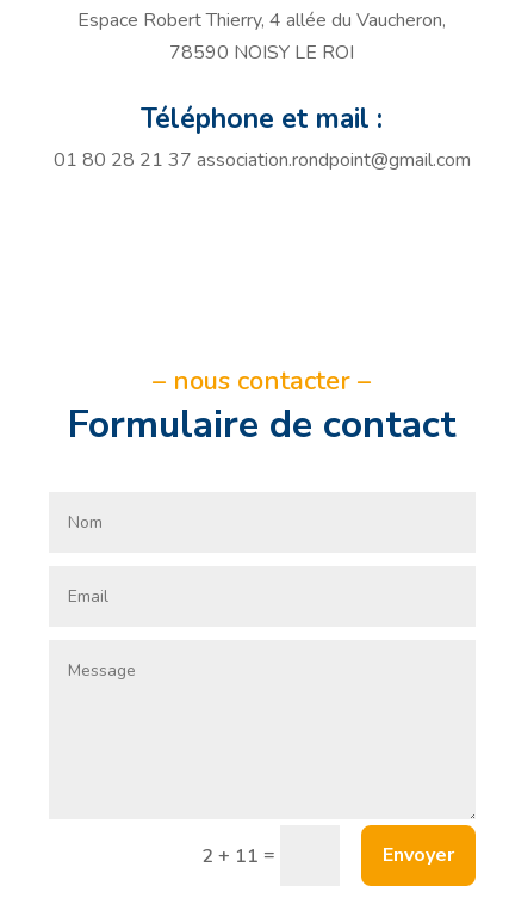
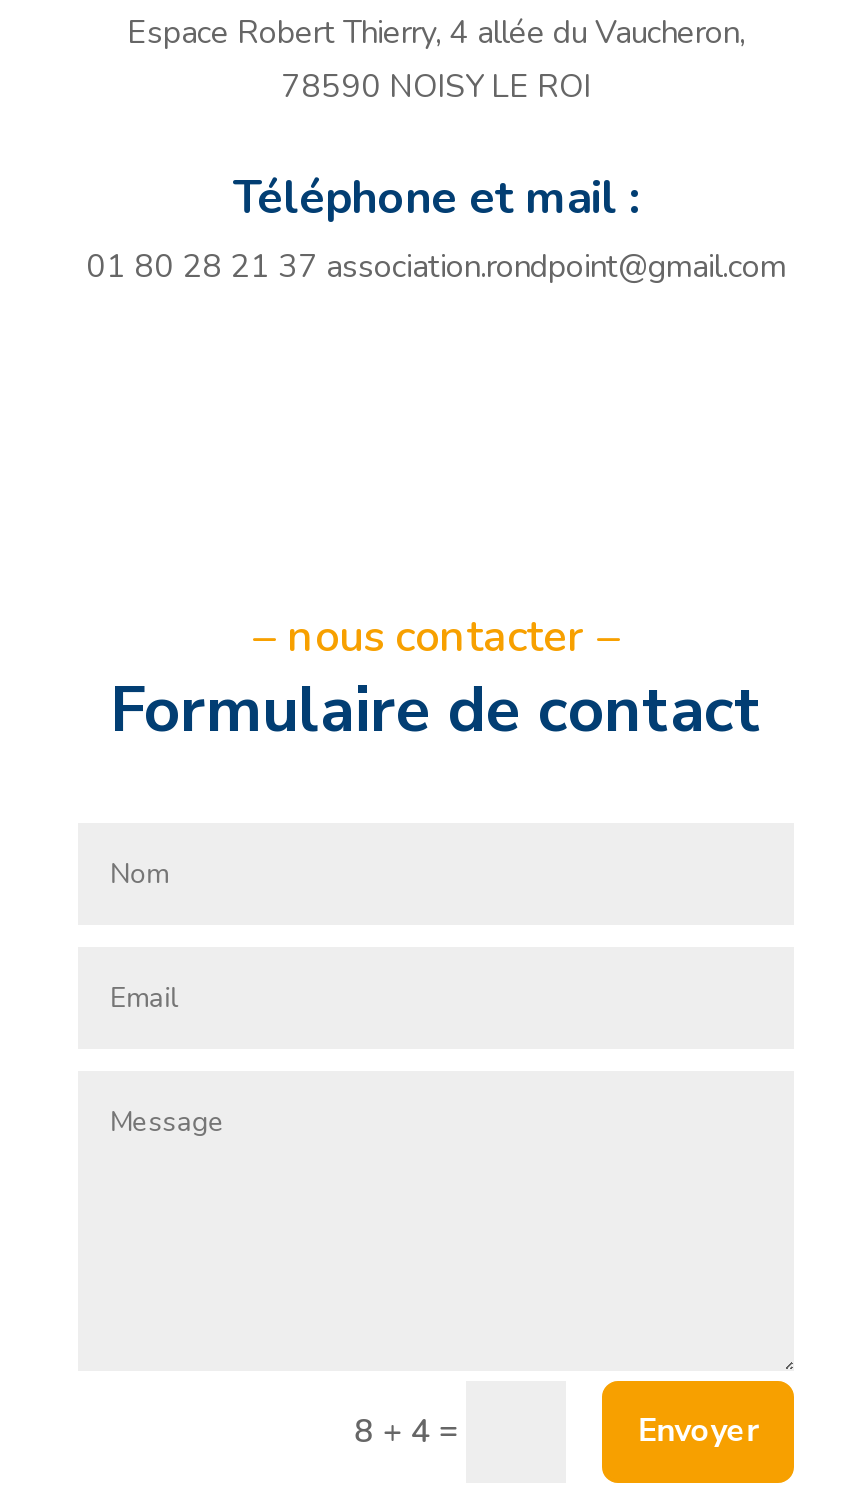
- 2 + 11 =
+ 8 + 4 =
